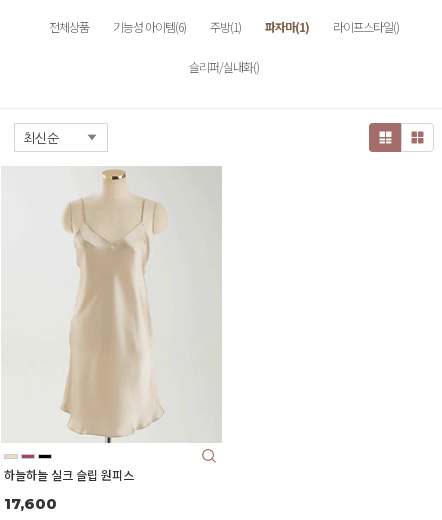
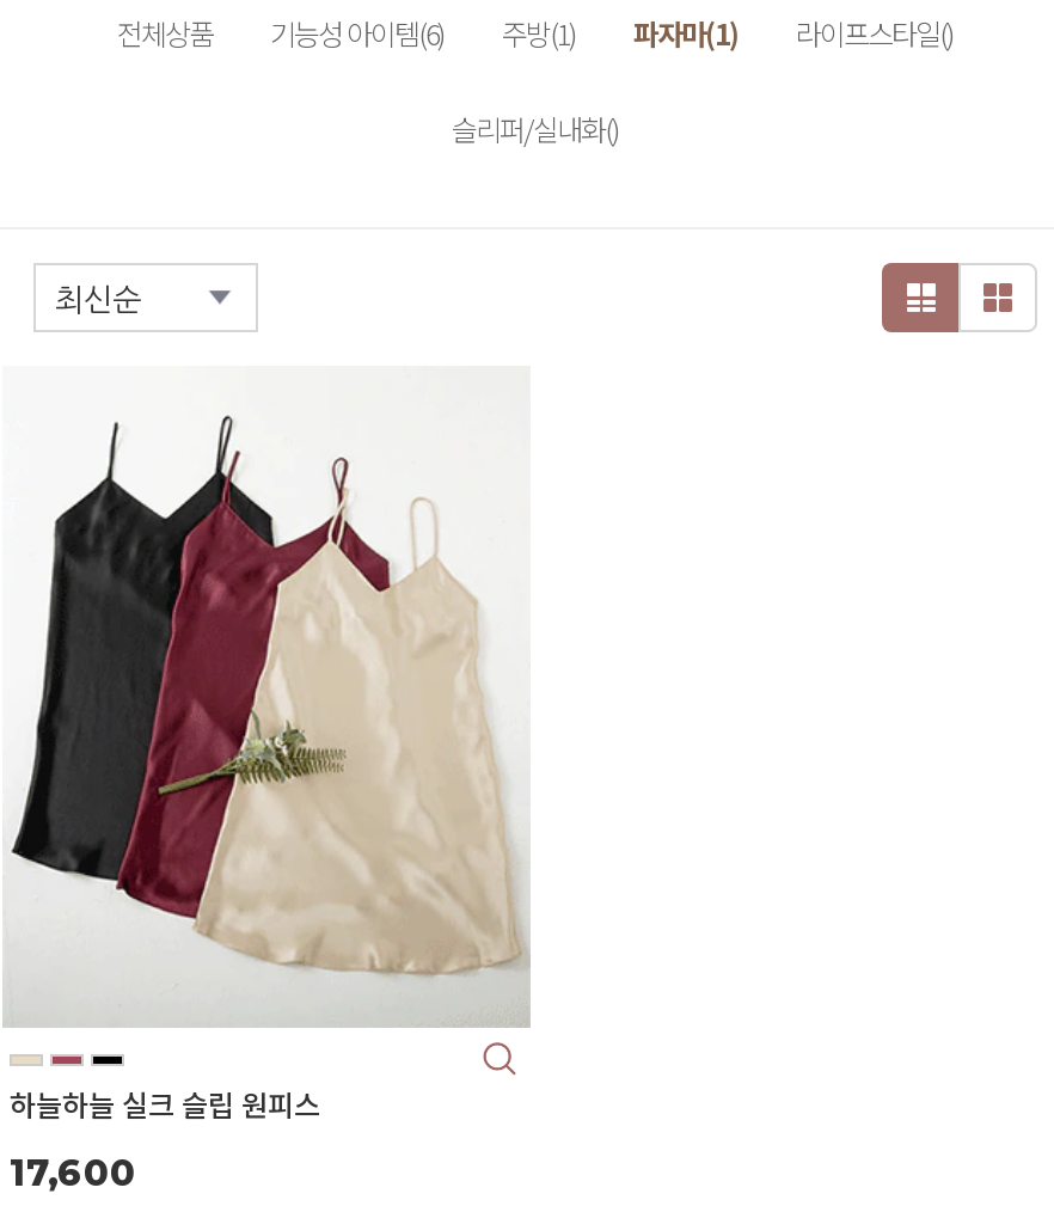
- [image]
+ [image]
